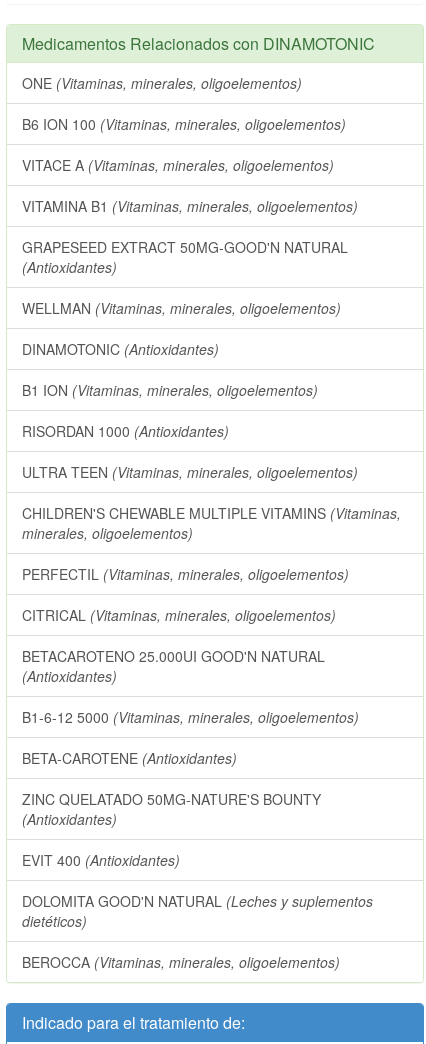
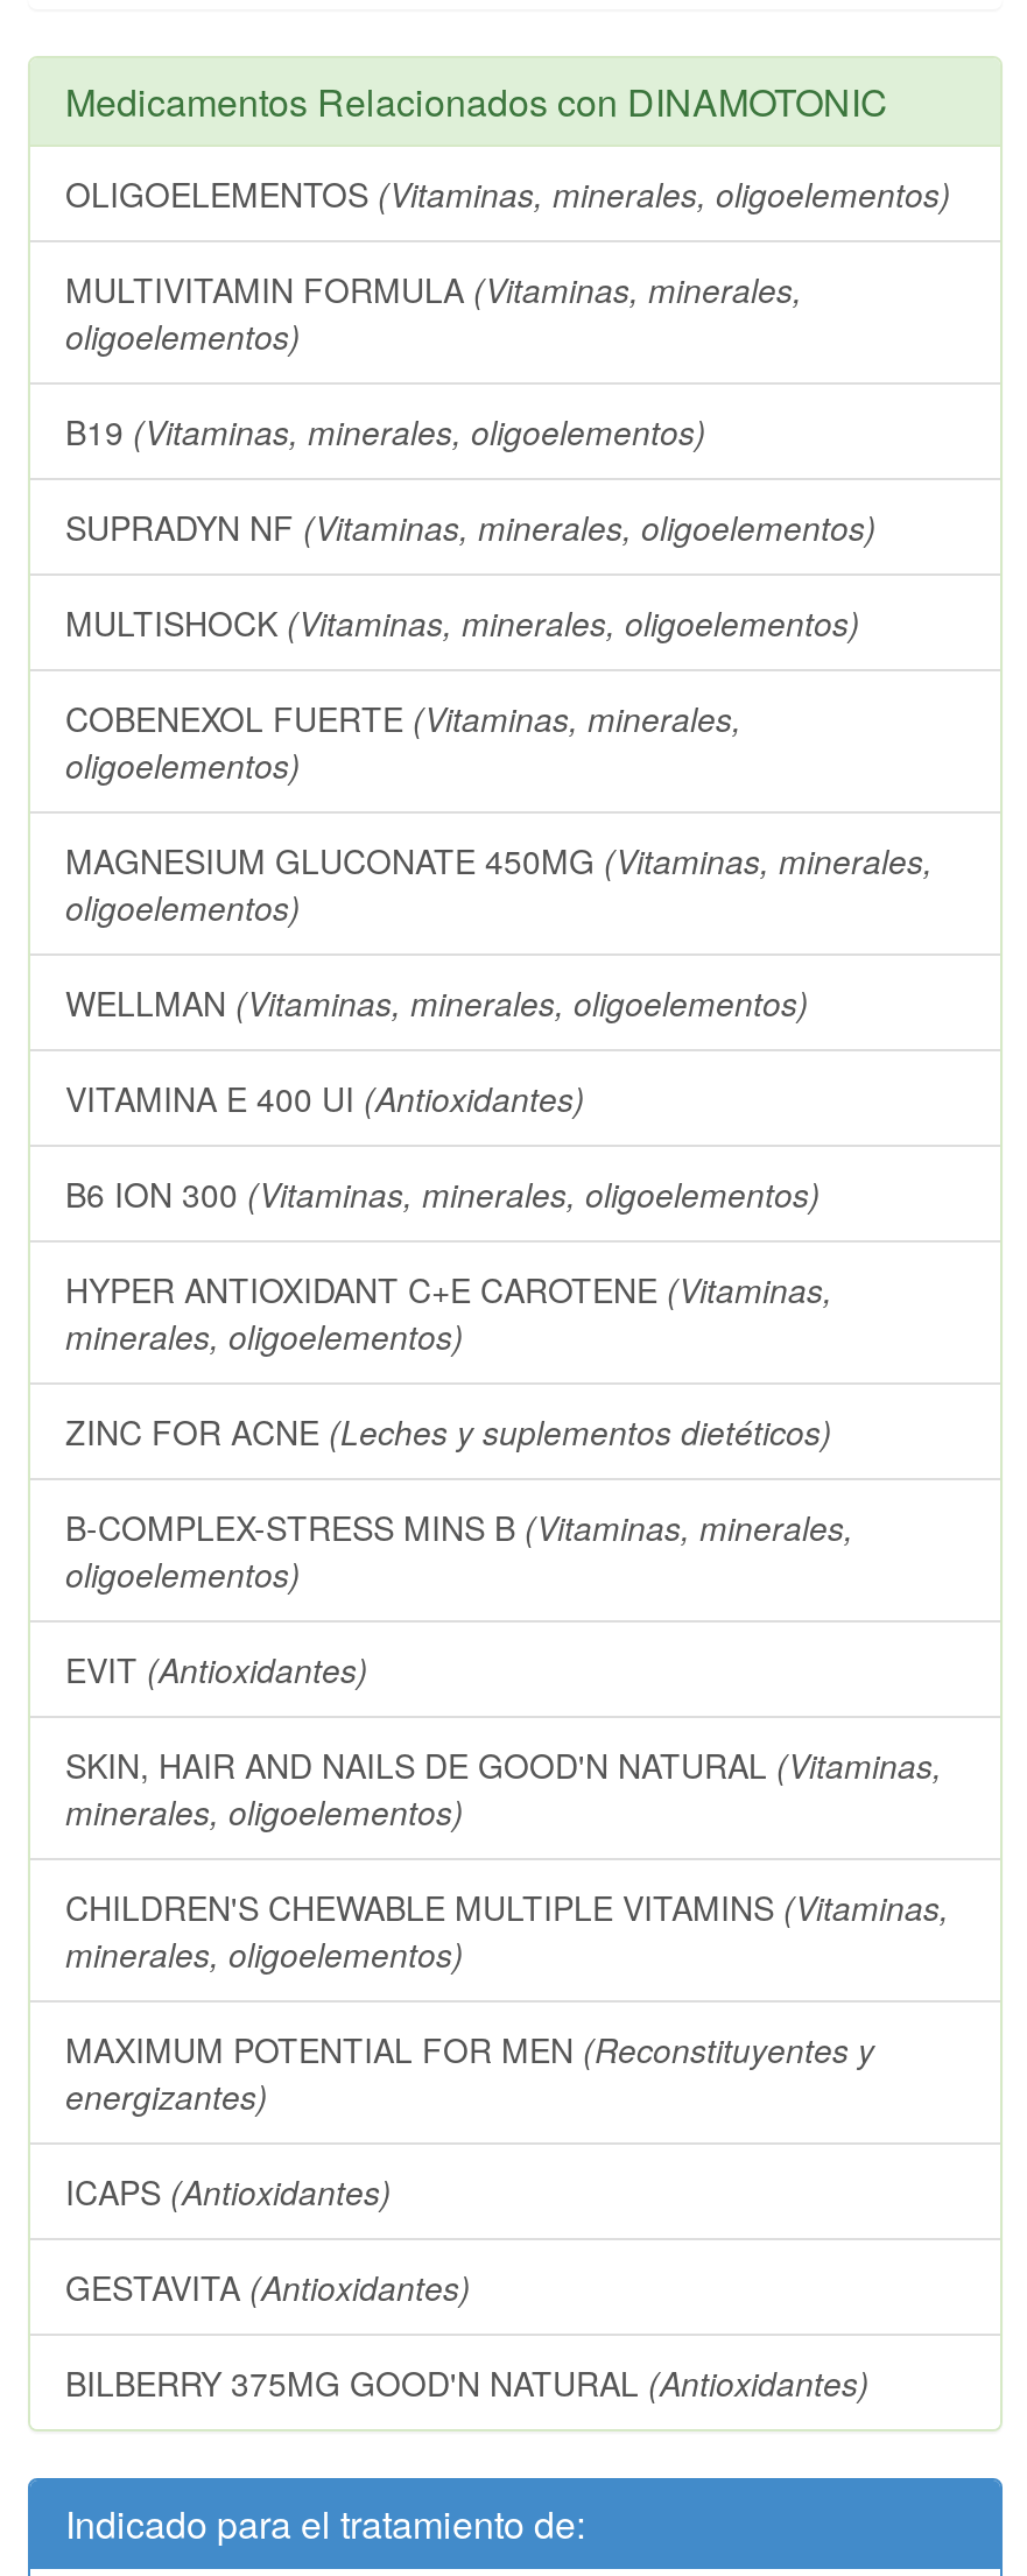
- ONE (Vitaminas, minerales, oligoelementos)
- B6 ION 100 (Vitaminas, minerales, oligoelementos)
- VITACE A (Vitaminas, minerales, oligoelementos)
- VITAMINA B1 (Vitaminas, minerales, oligoelementos)
- GRAPESEED EXTRACT 50MG-GOOD'N NATURAL
- (Antioxidantes)
+ OLIGOELEMENTOS (Vitaminas, minerales, oligoelementos)
+ MULTIVITAMIN FORMULA (Vitaminas, minerales,
+ oligoelementos)
+ B19 (Vitaminas, minerales, oligoelementos)
+ SUPRADYN NF (Vitaminas, minerales, oligoelementos)
+ MULTISHOCK (Vitaminas, minerales, oligoelementos)
+ COBENEXOL FUERTE (Vitaminas, minerales,
+ oligoelementos)
+ MAGNESIUM GLUCONATE 450MG (Vitaminas, minerales,
+ oligoelementos)

moved down: WELLMAN (Vitaminas, minerales, oligoelementos)

- DINAMOTONIC (Antioxidantes)
- B1 ION (Vitaminas, minerales, oligoelementos)
- RISORDAN 1000 (Antioxidantes)
- ULTRA TEEN (Vitaminas, minerales, oligoelementos)
+ VITAMINA E 400 UI (Antioxidantes)
+ B6 ION 300 (Vitaminas, minerales, oligoelementos)
+ HYPER ANTIOXIDANT C+E CAROTENE (Vitaminas,
+ minerales, oligoelementos)
+ ZINC FOR ACNE (Leches y suplementos dietéticos)
+ B-COMPLEX-STRESS MINS B (Vitaminas, minerales,
+ oligoelementos)
+ EVIT (Antioxidantes)
+ SKIN, HAIR AND NAILS DE GOOD'N NATURAL (Vitaminas,
+ minerales, oligoelementos)

moved down: CHILDREN'S CHEWABLE MULTIPLE VITAMINS (Vitaminas, | minerales, oligoelementos)

- PERFECTIL (Vitaminas, minerales, oligoelementos)
- CITRICAL (Vitaminas, minerales, oligoelementos)
- BETACAROTENO 25.000UI GOOD'N NATURAL
- (Antioxidantes)
- B1-6-12 5000 (Vitaminas, minerales, oligoelementos)
- BETA-CAROTENE (Antioxidantes)
- ZINC QUELATADO 50MG-NATURE'S BOUNTY
- (Antioxidantes)
- EVIT 400 (Antioxidantes)
- DOLOMITA GOOD'N NATURAL (Leches y suplementos
- dietéticos)
- BEROCCA (Vitaminas, minerales, oligoelementos)
+ MAXIMUM POTENTIAL FOR MEN (Reconstituyentes y
+ energizantes)
+ ICAPS (Antioxidantes)
+ GESTAVITA (Antioxidantes)
+ BILBERRY 375MG GOOD'N NATURAL (Antioxidantes)
